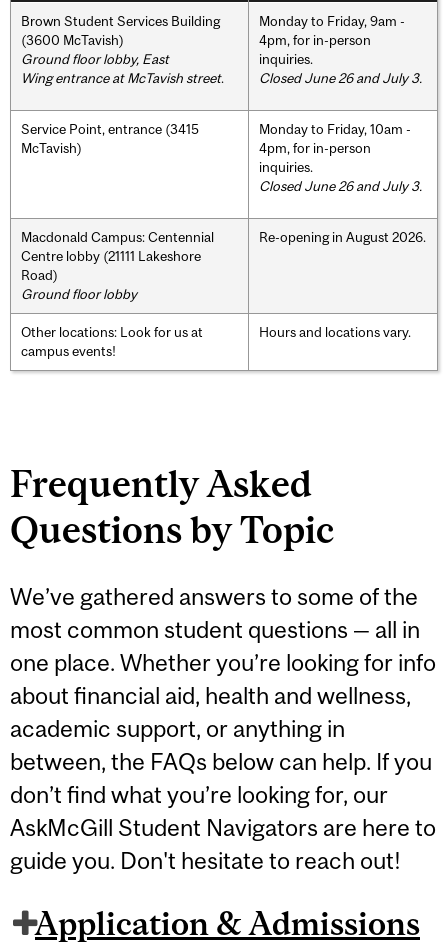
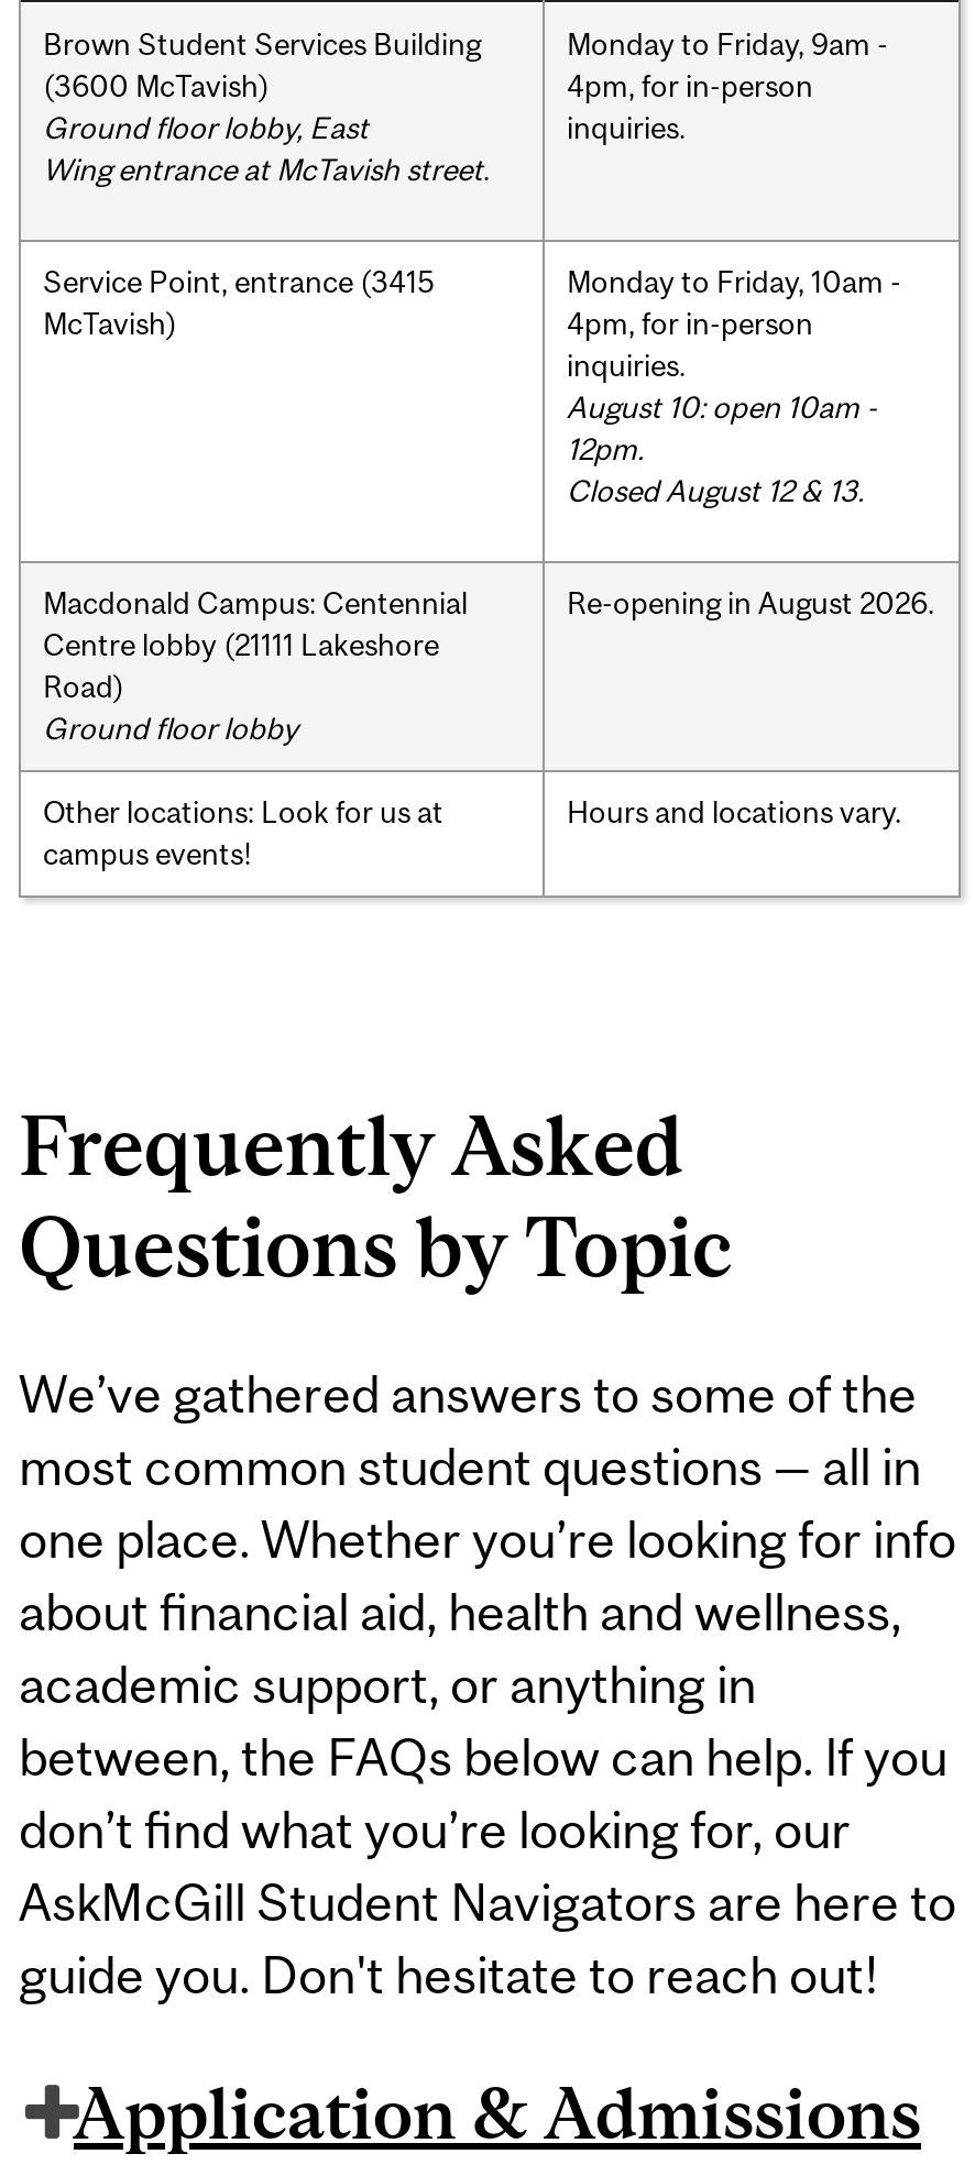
- Closed June 26 and July 3.

- Closed June 26 and July 3.
+ August 10: open 10am -
+ 12pm.
+ Closed August 12 & 13.
